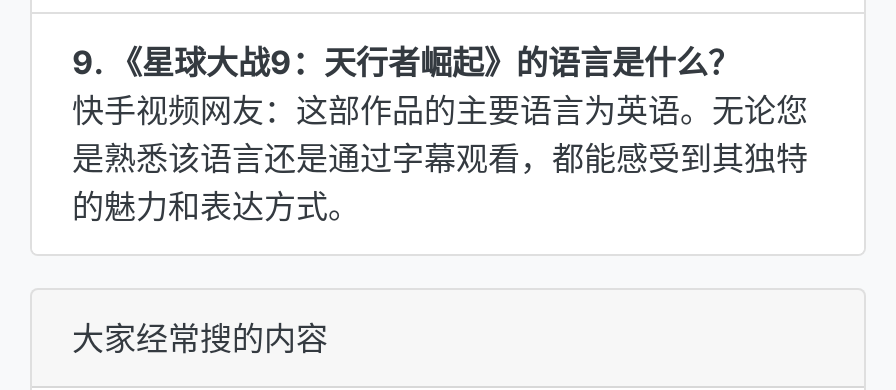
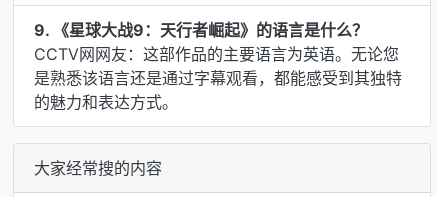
- 快手视频网友：这部作品的主要语言为英语。无论您
+ CCTV网网友：这部作品的主要语言为英语。无论您
